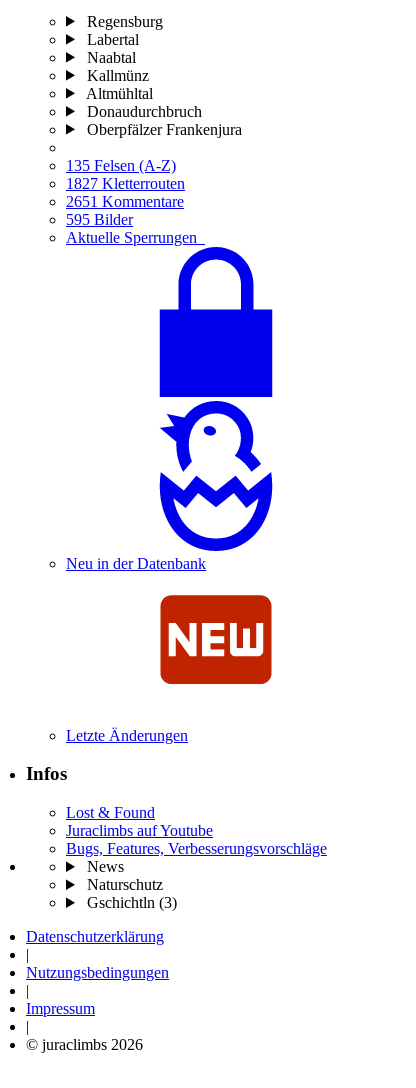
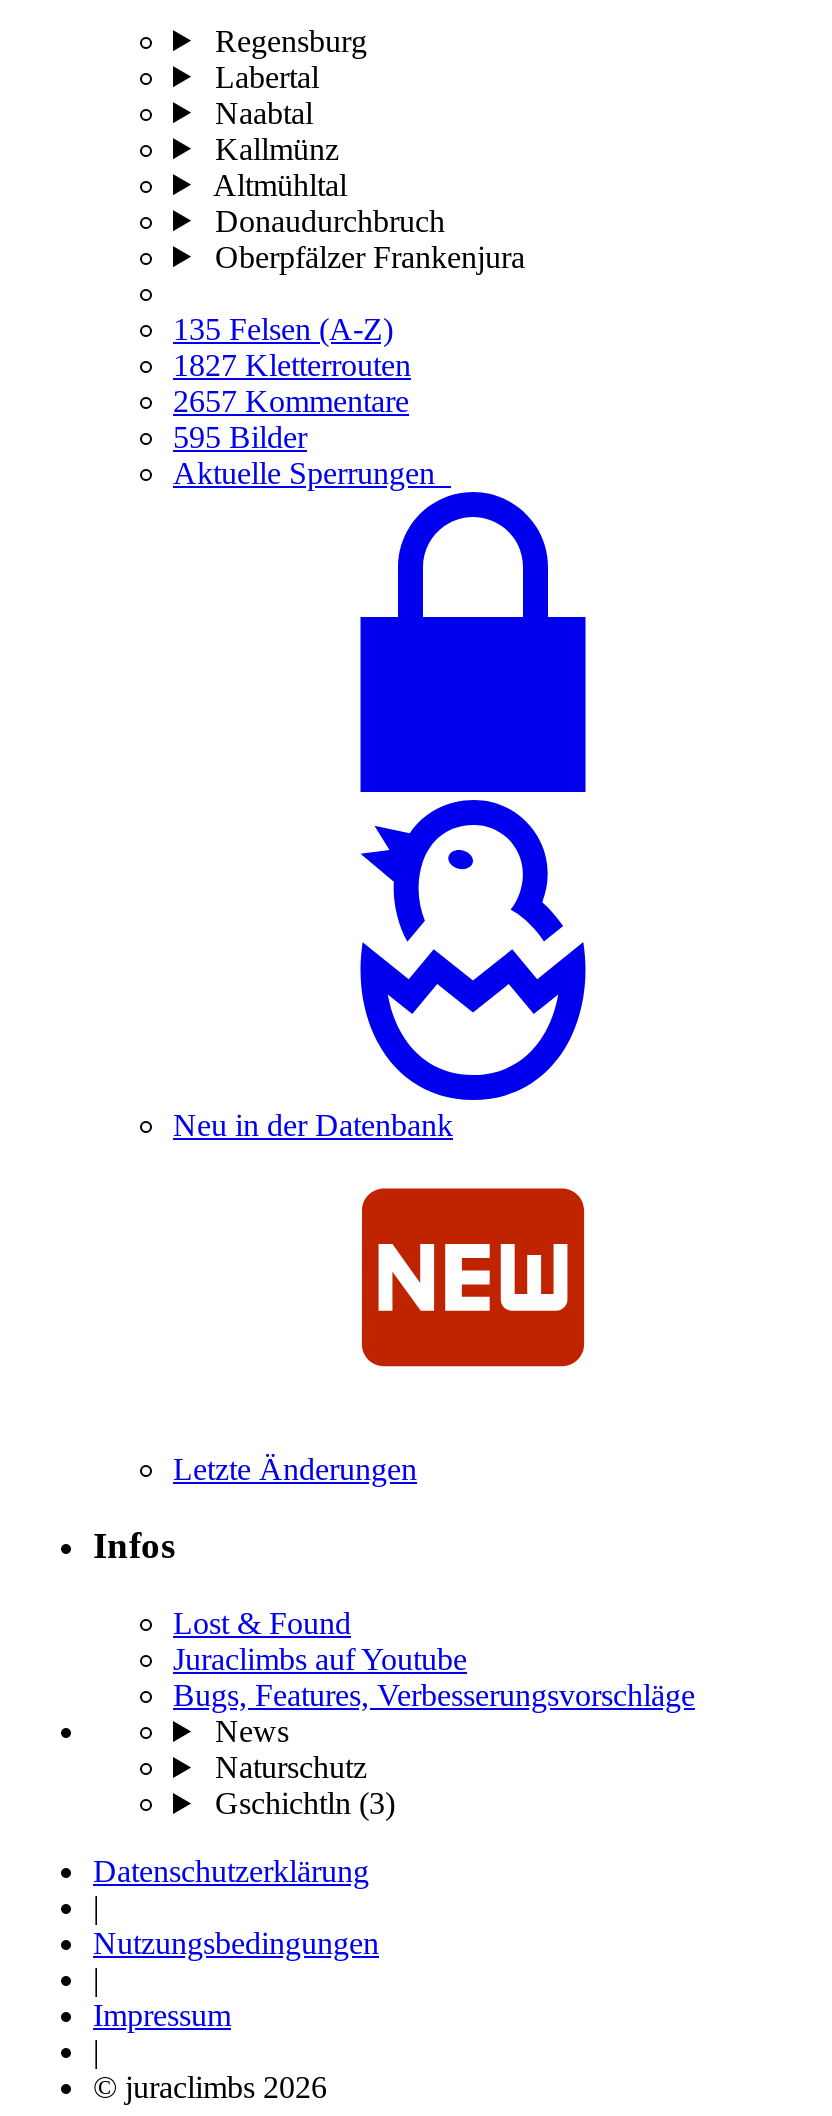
- 2651 Kommentare
+ 2657 Kommentare
